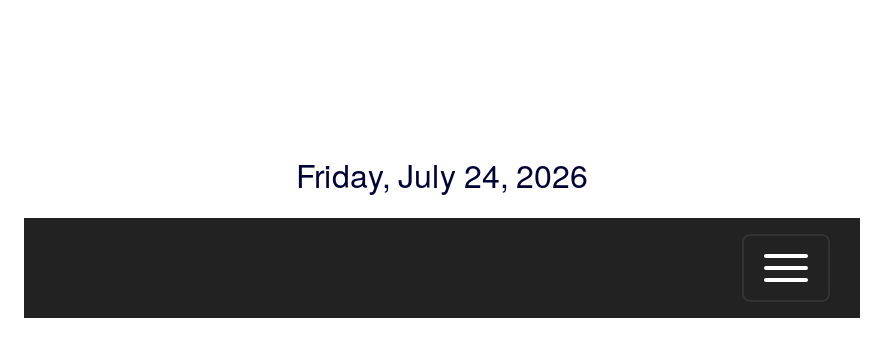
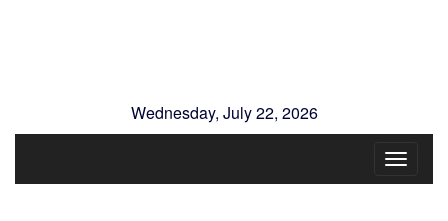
- Friday, July 24, 2026
+ Wednesday, July 22, 2026
